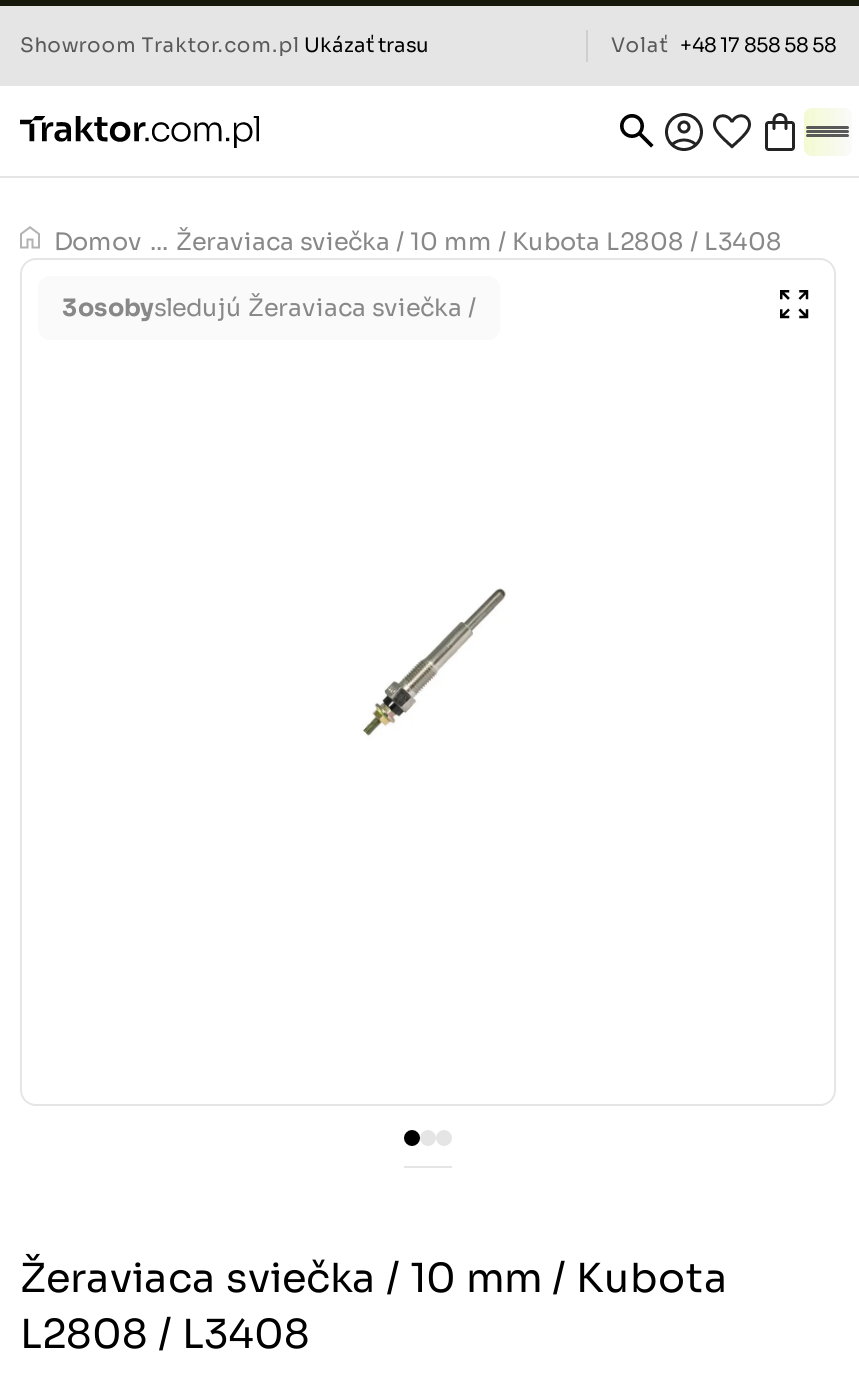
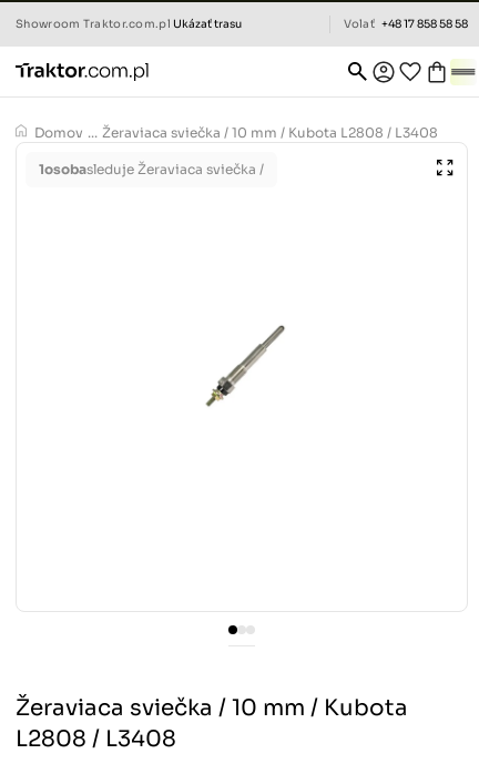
- 3osobysledujú Žeraviaca sviečka /
+ 1osobasleduje Žeraviaca sviečka /
